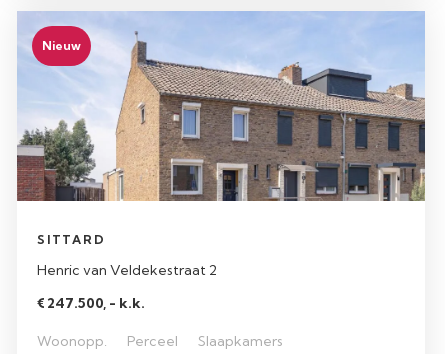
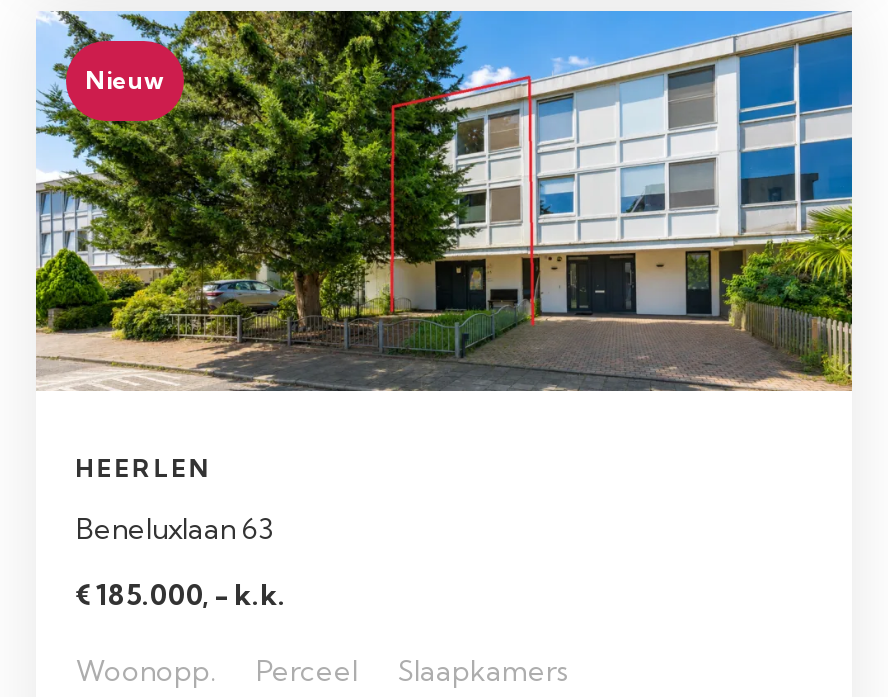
- [image]
- SITTARD
+ [image]
+ HEERLEN

- Henric van Veldekestraat 2
+ Beneluxlaan 63

- € 247.500, - k.k.
+ € 185.000, - k.k.
